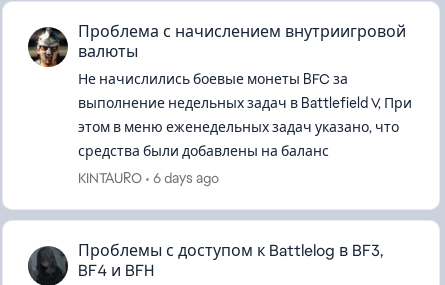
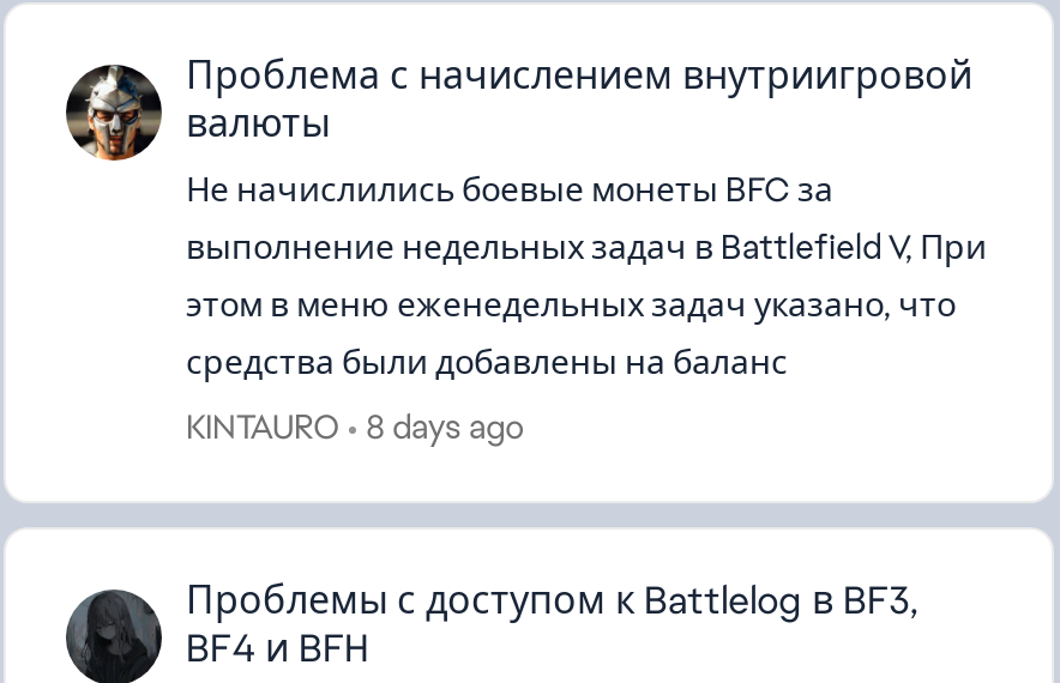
- KINTAURO 6 days ago
+ KINTAURO 8 days ago
